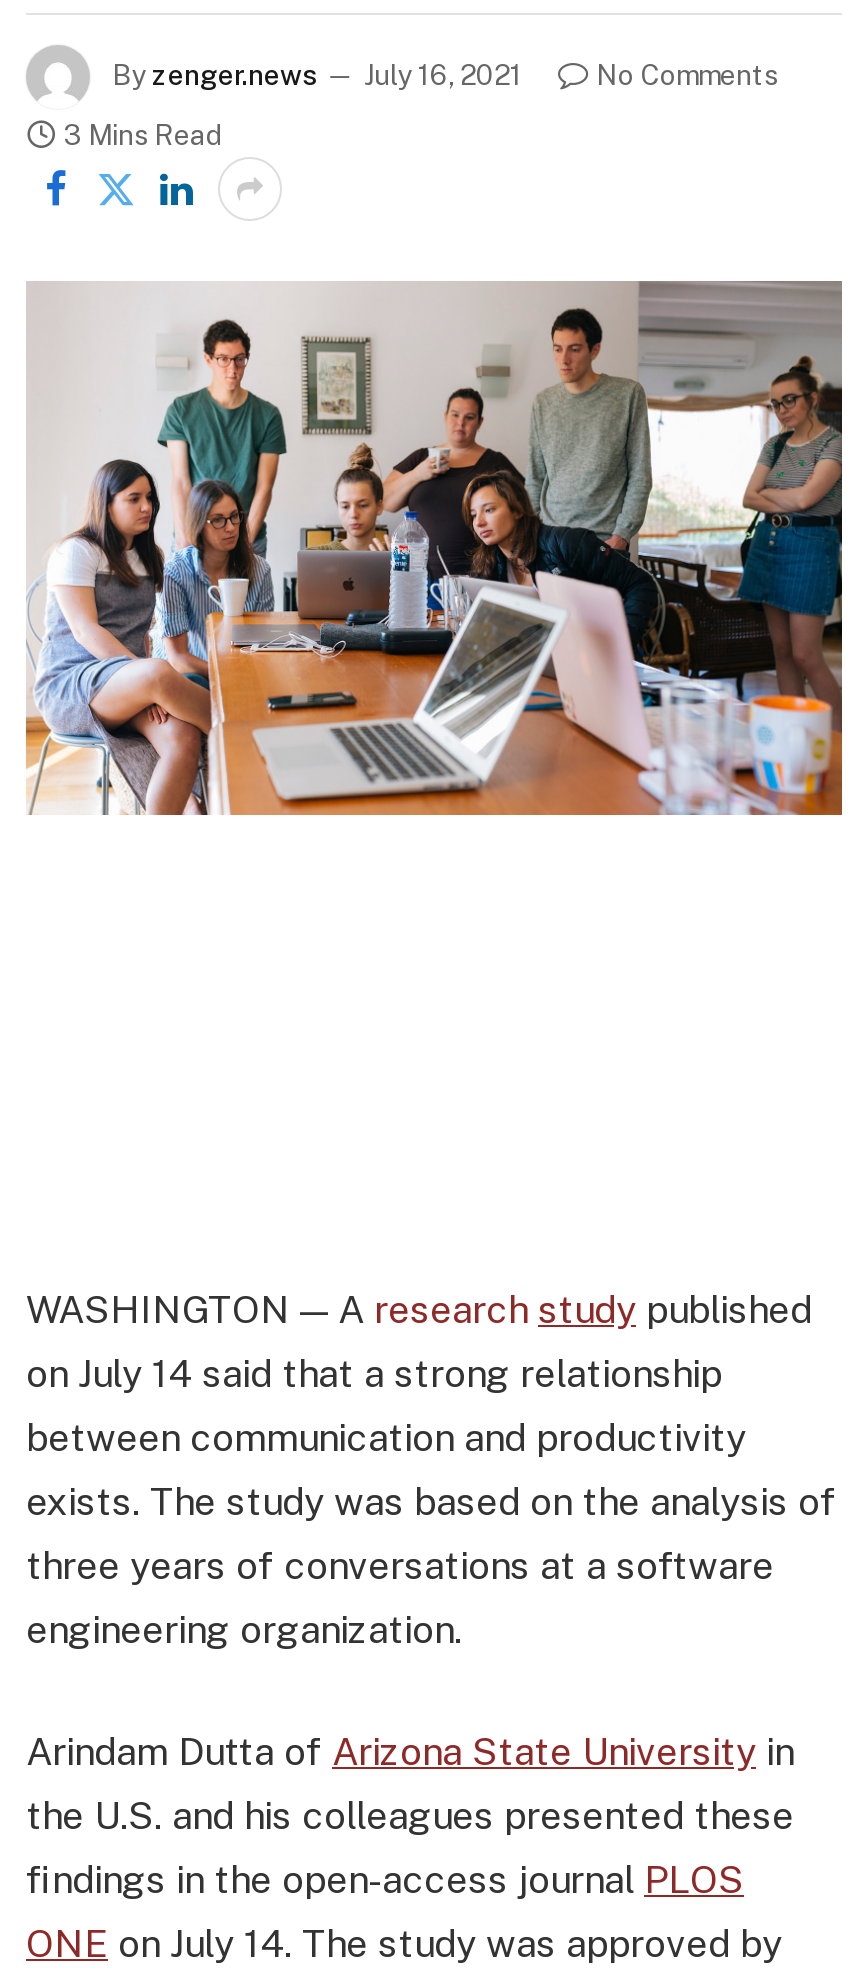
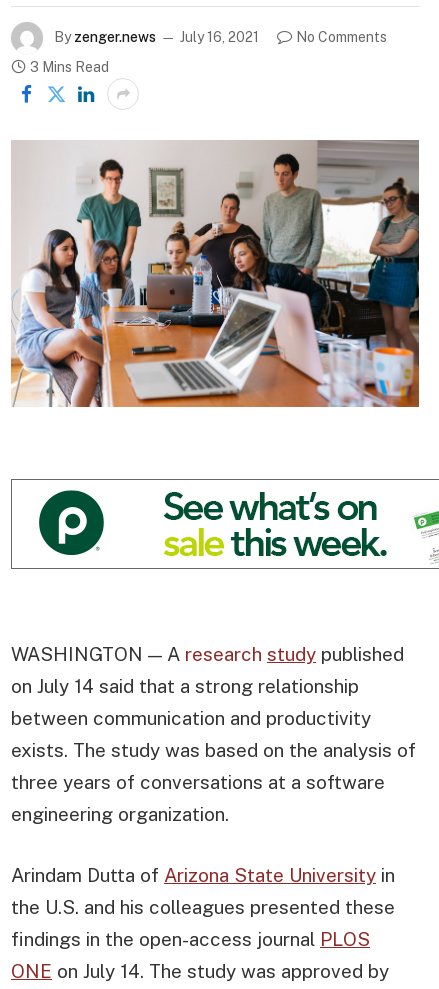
+ [image]
